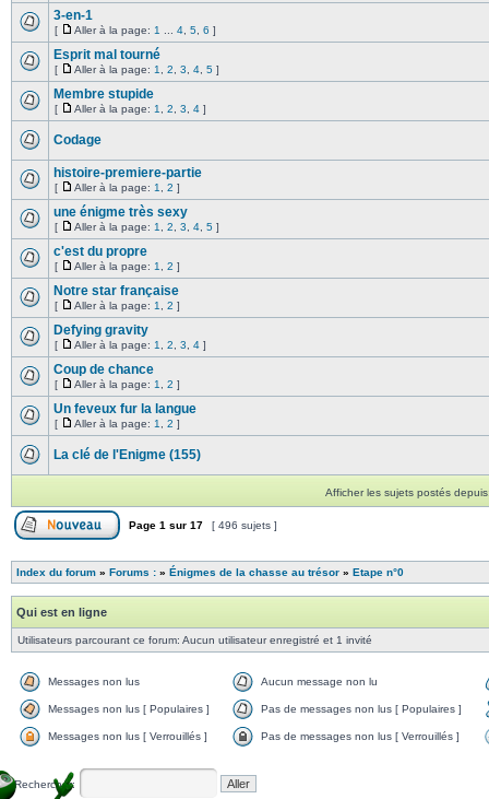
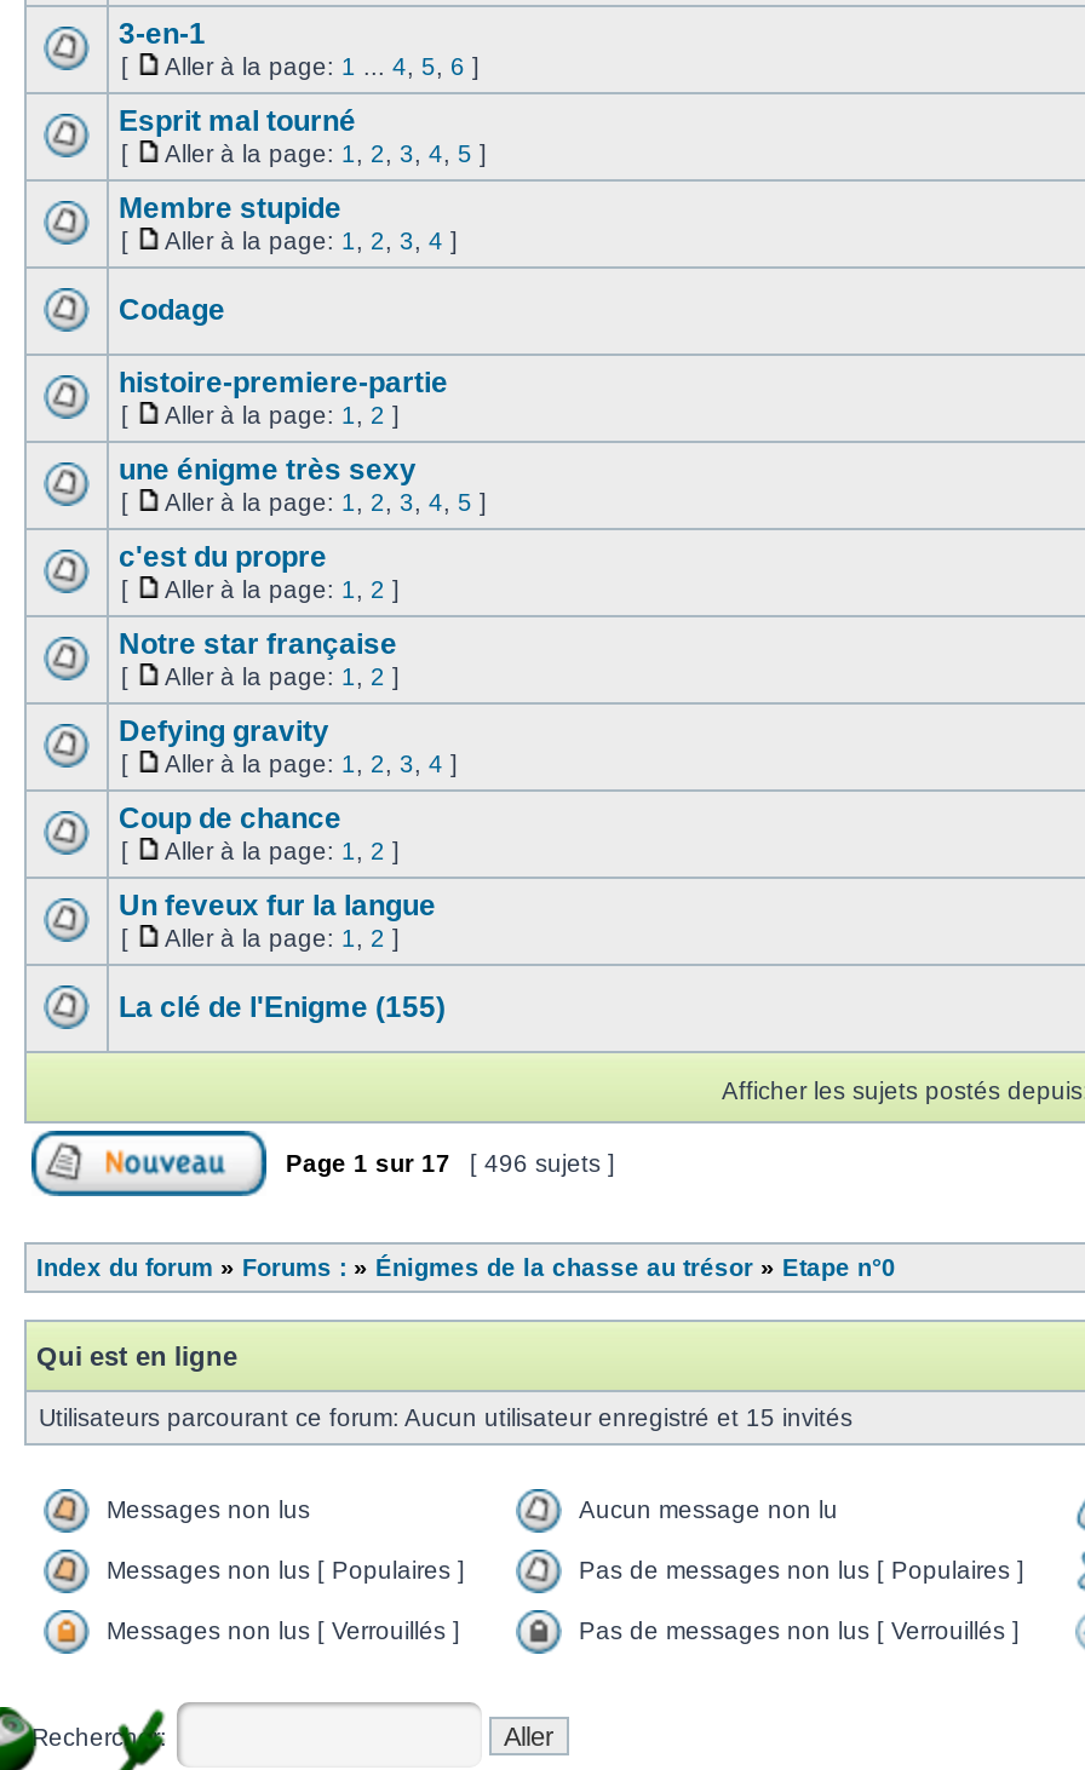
- Utilisateurs parcourant ce forum: Aucun utilisateur enregistré et 1 invité
+ Utilisateurs parcourant ce forum: Aucun utilisateur enregistré et 15 invités
